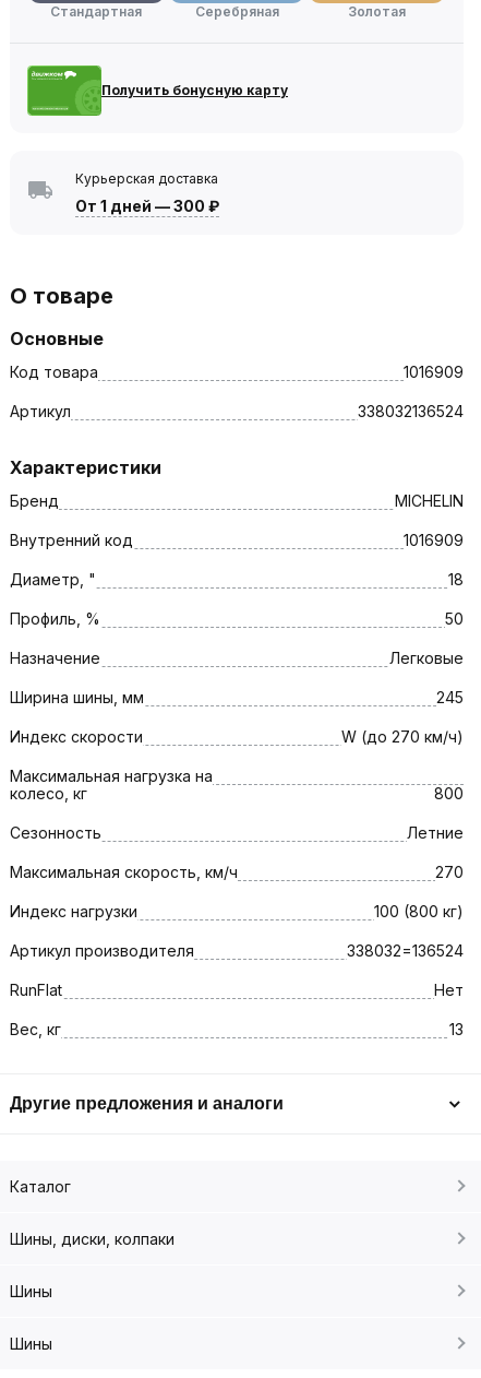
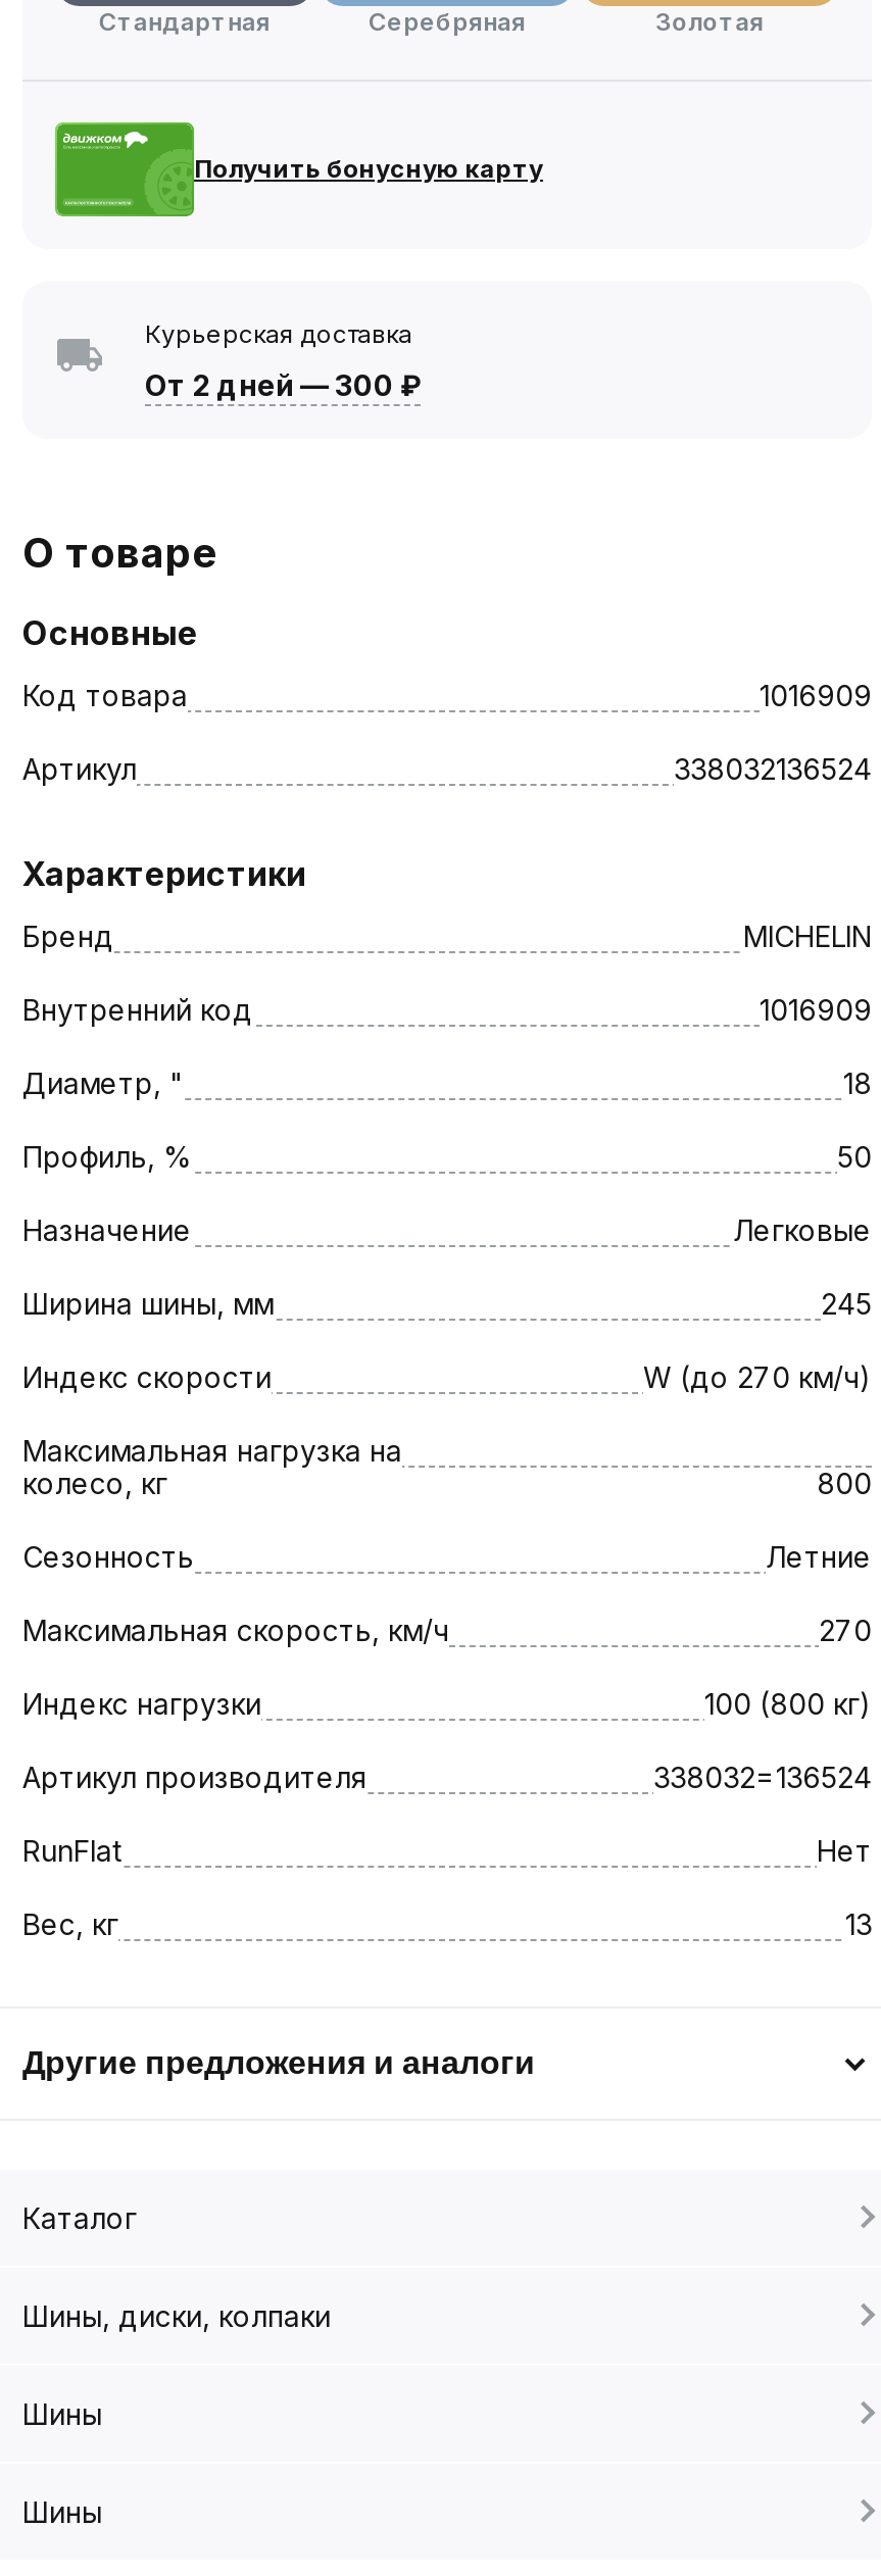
- От 1 дней — 300 ₽
+ От 2 дней — 300 ₽
